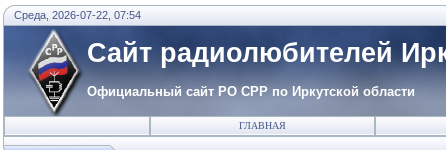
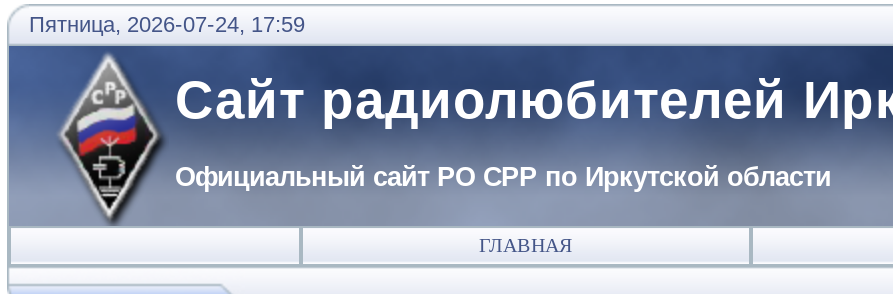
- Среда, 2026-07-22, 07:54
+ Пятница, 2026-07-24, 17:59
